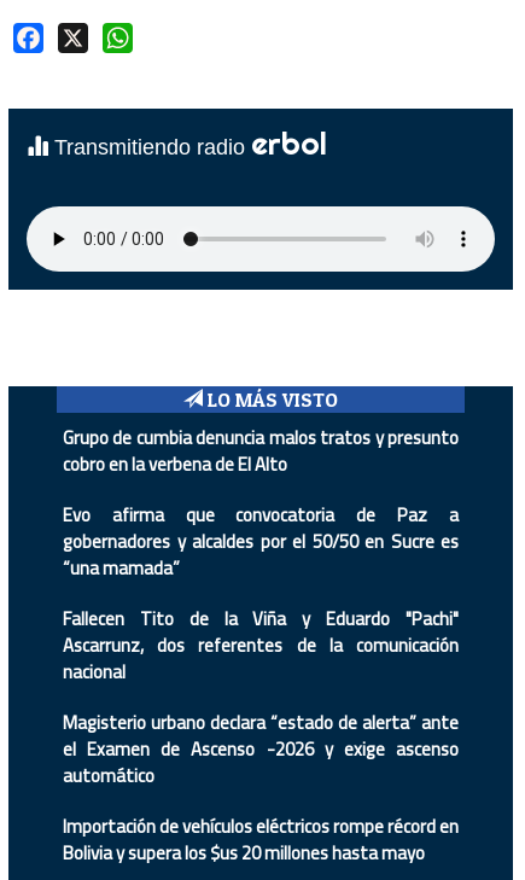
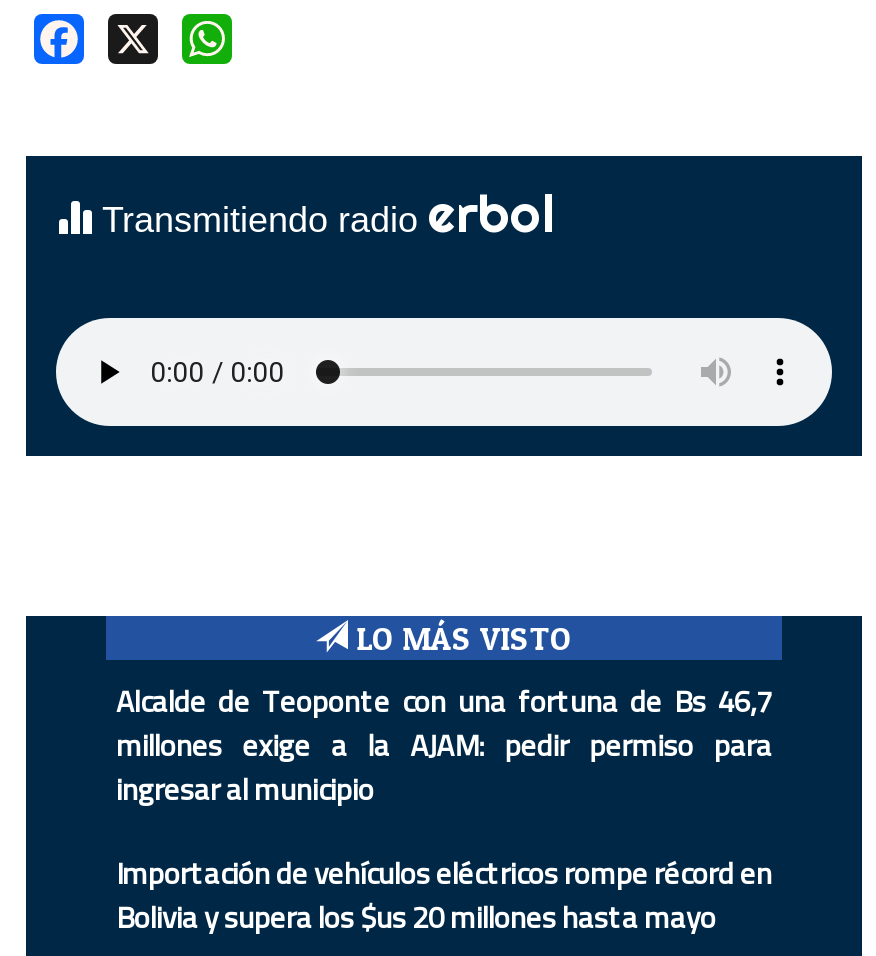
- Grupo de cumbia denuncia malos tratos y presunto
- cobro en la verbena de El Alto
- Evo afirma que convocatoria de Paz a
- gobernadores y alcaldes por el 50/50 en Sucre es
- “una mamada”
- Fallecen Tito de la Viña y Eduardo "Pachi"
- Ascarrunz, dos referentes de la comunicación
- nacional
- Magisterio urbano declara “estado de alerta” ante
- el Examen de Ascenso -2026 y exige ascenso
- automático
+ Alcalde de Teoponte con una fortuna de Bs 46,7
+ millones exige a la AJAM: pedir permiso para
+ ingresar al municipio
